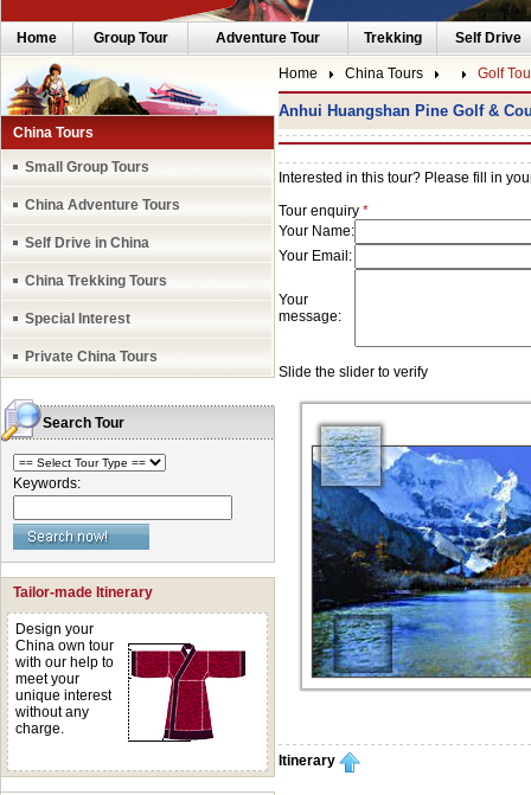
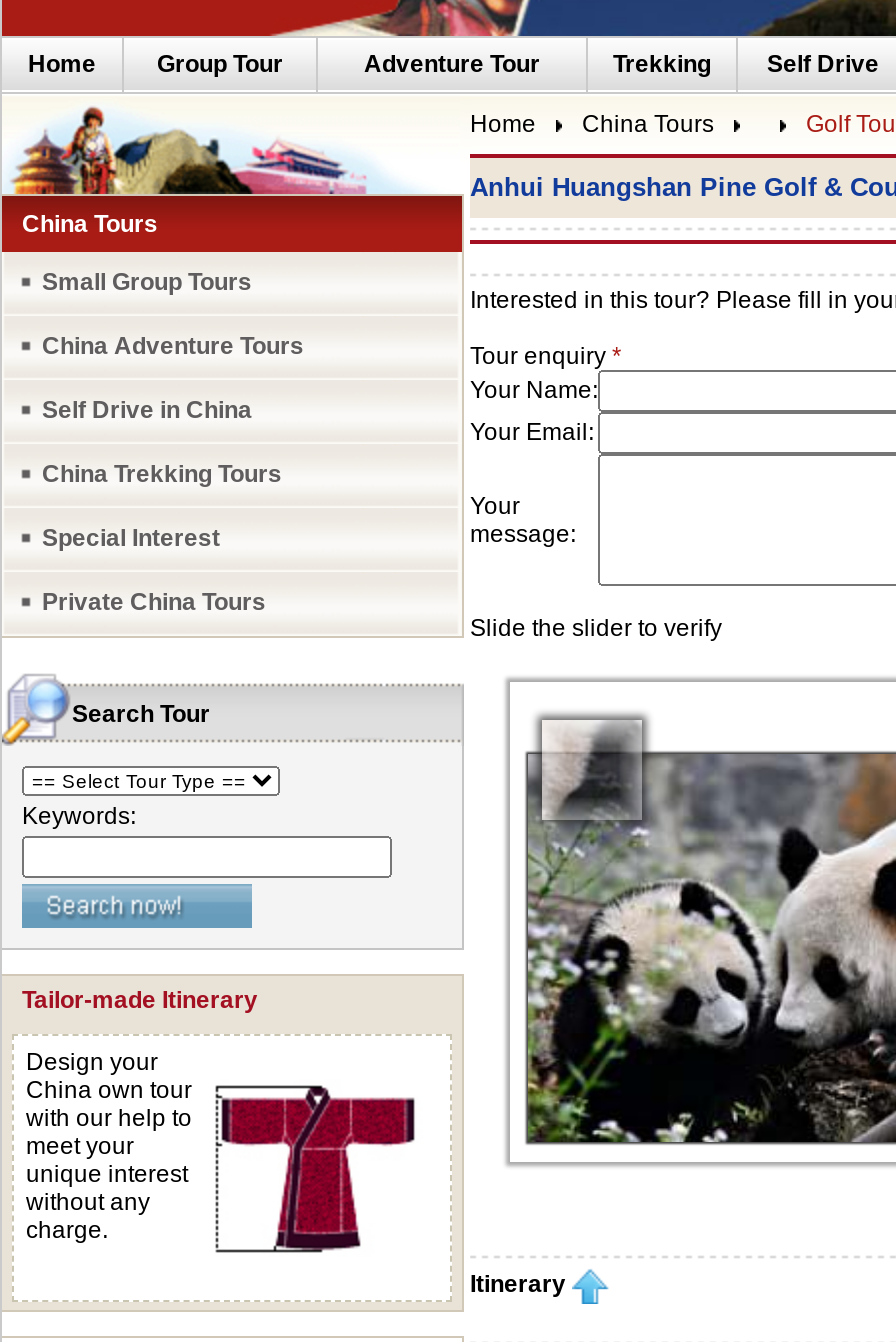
- [image]
+ [image]
